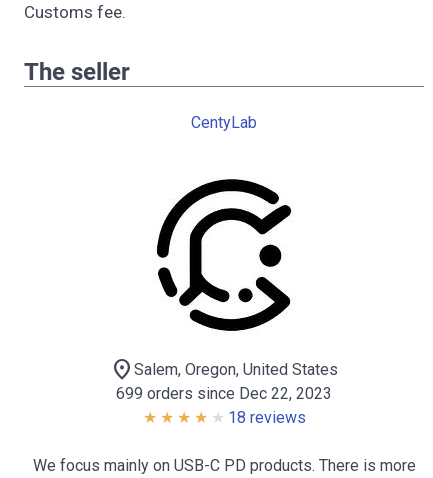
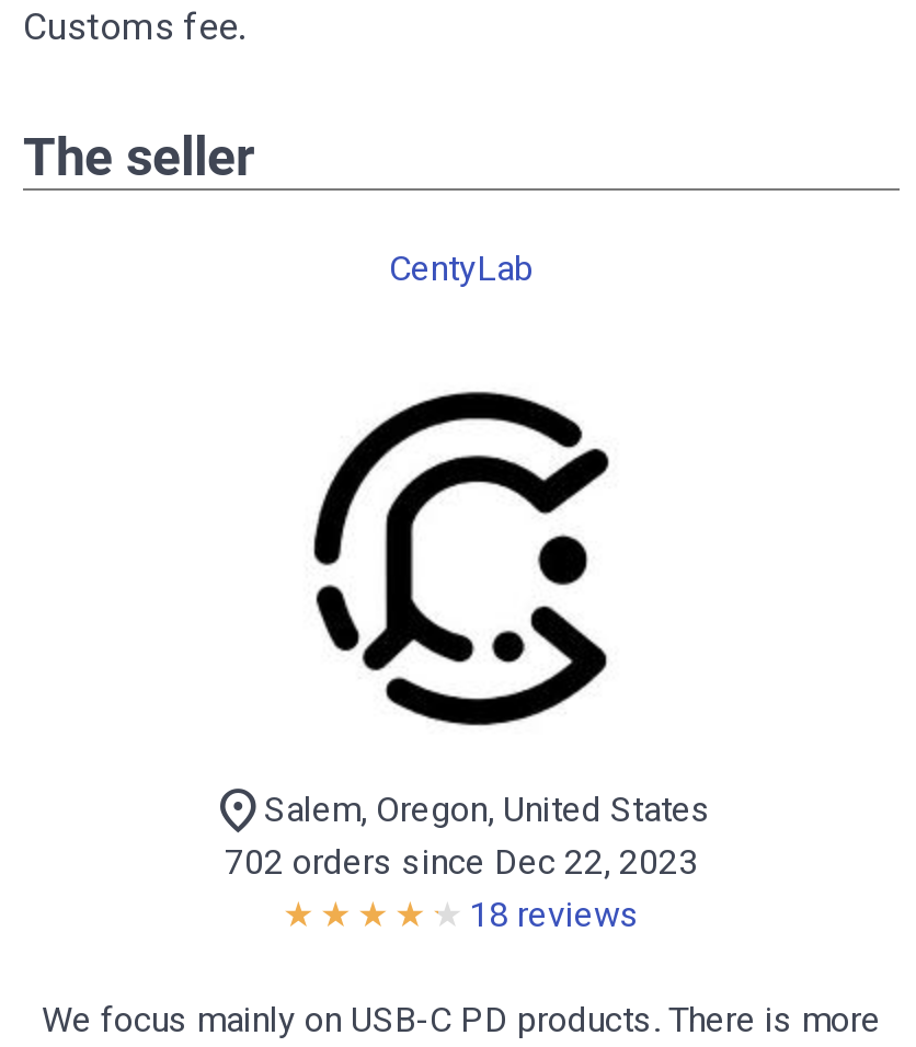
- 699 orders since Dec 22, 2023
+ 702 orders since Dec 22, 2023
